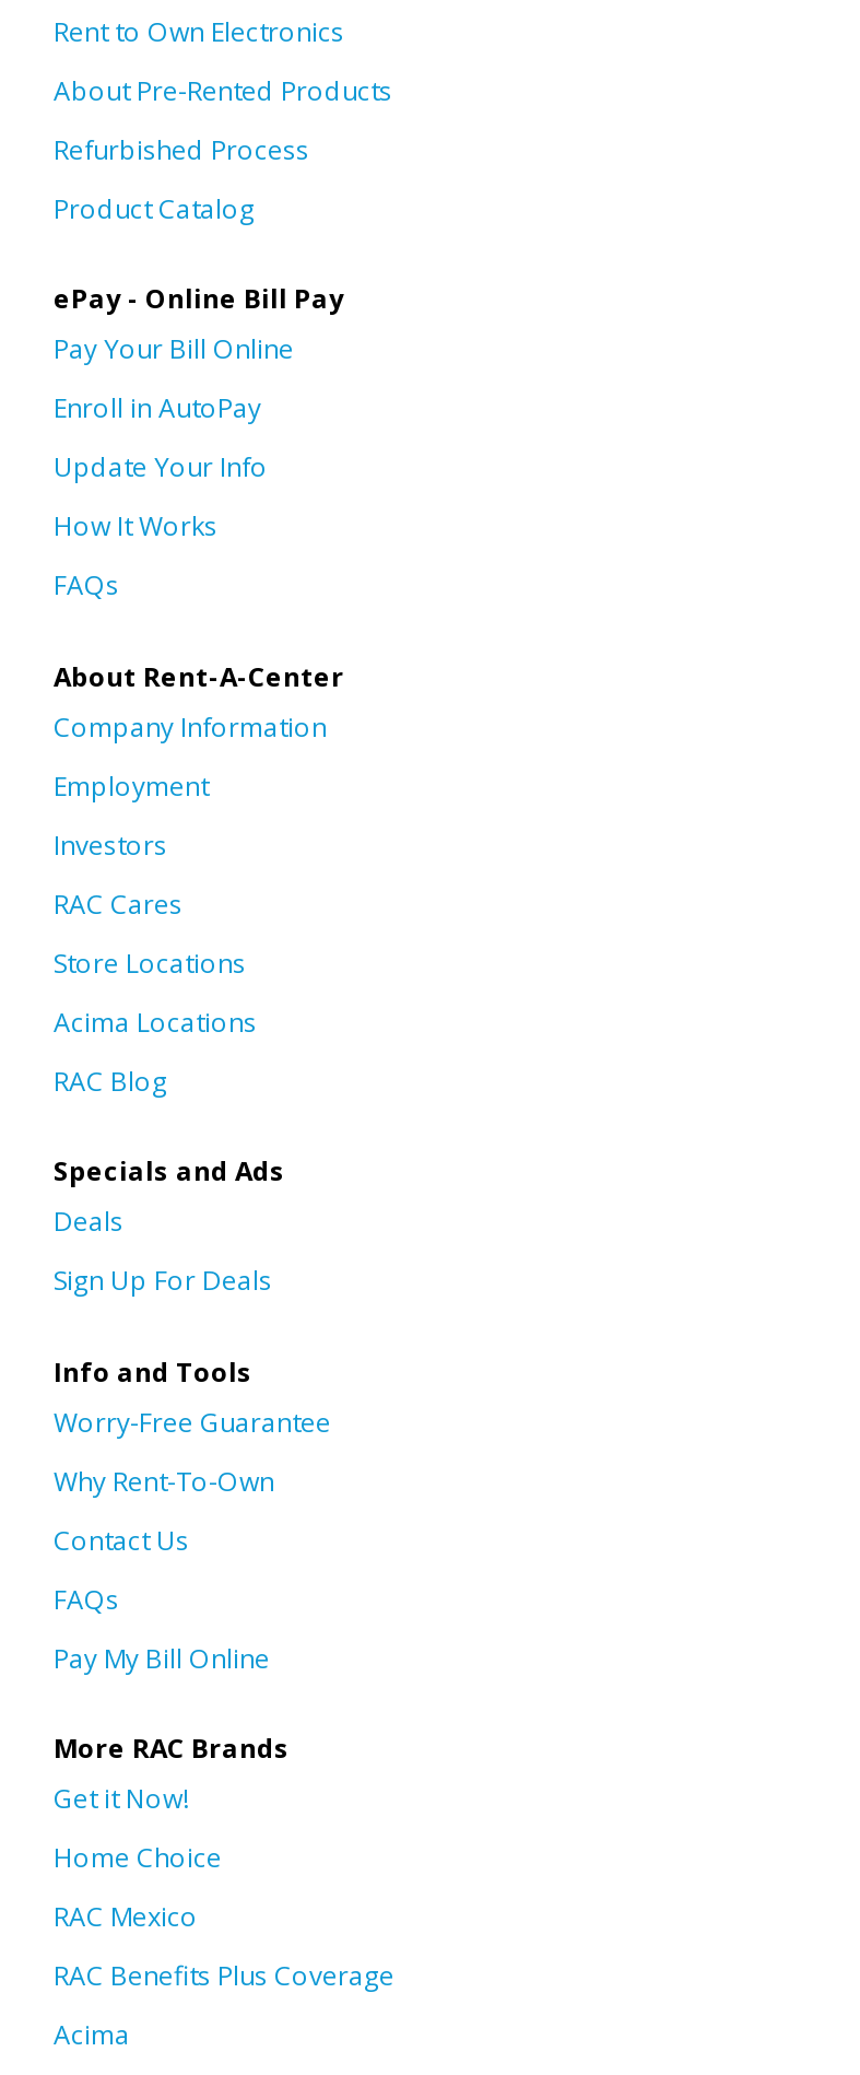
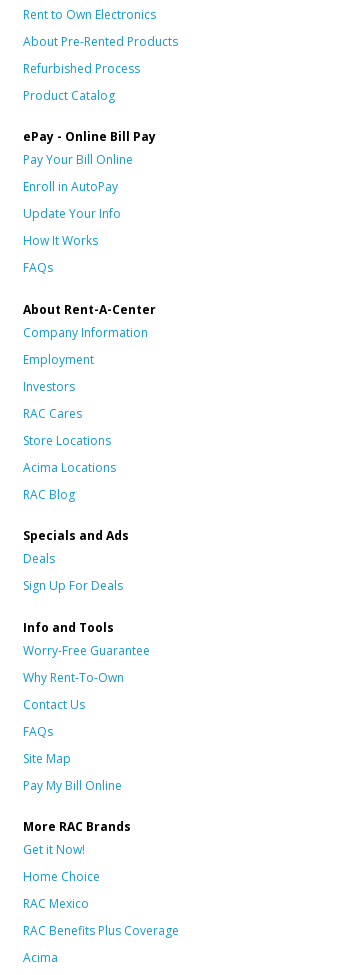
+ Site Map
